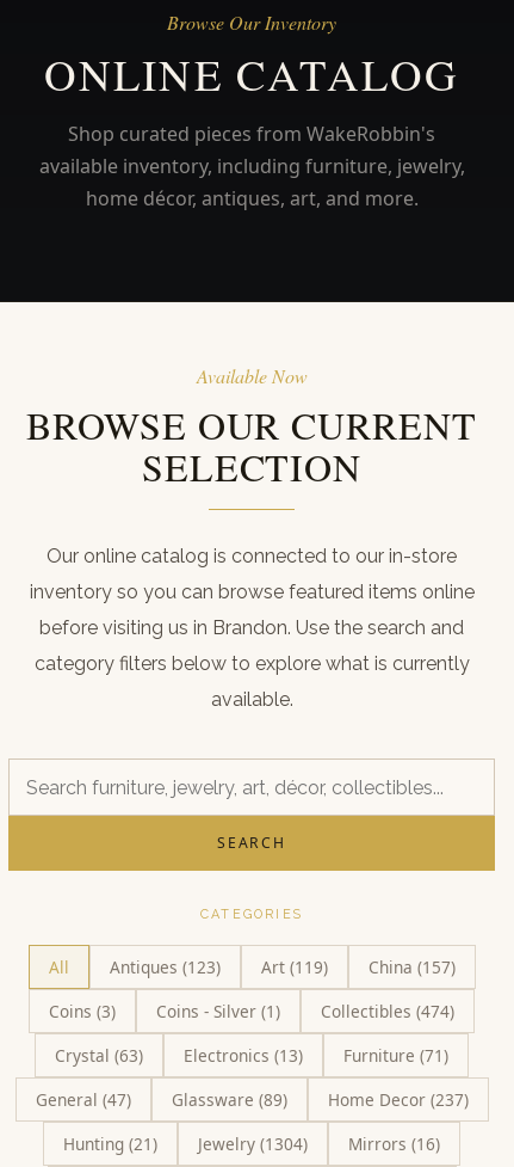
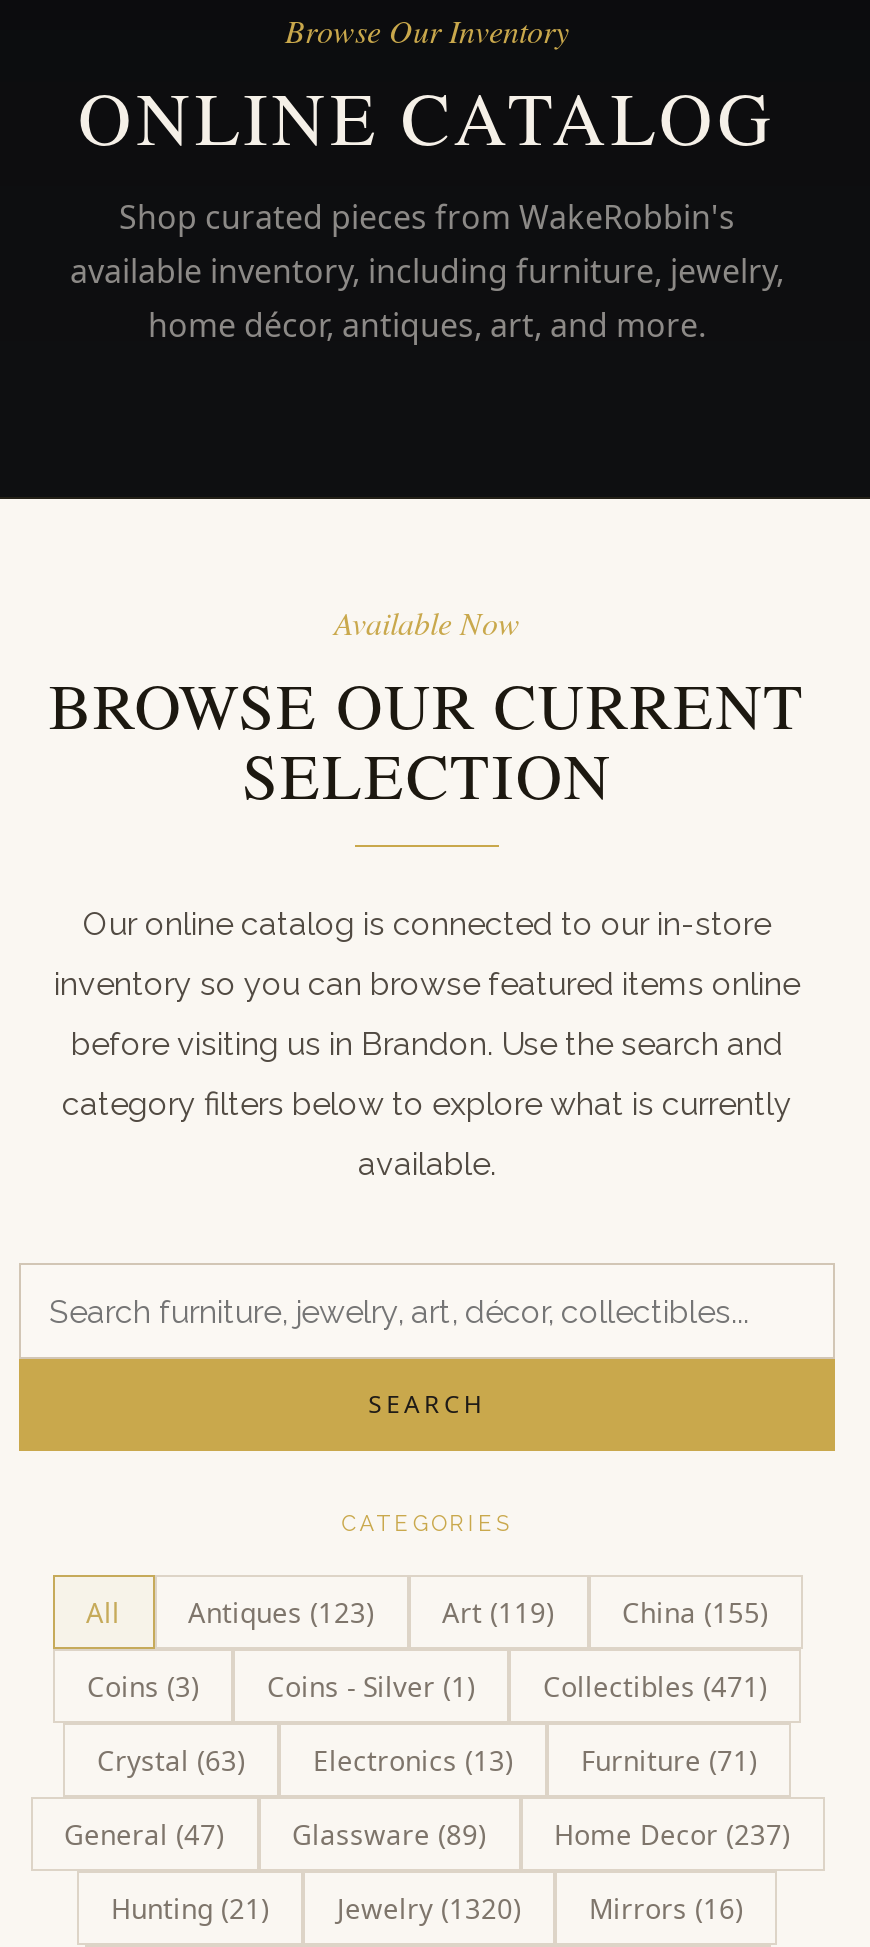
- All Antiques (123) Art (119) China (157)
+ All Antiques (123) Art (119) China (155)

- Collectibles (474)
+ Collectibles (471)

- Hunting (21) Jewelry (1304) Mirrors (16)
+ Hunting (21) Jewelry (1320) Mirrors (16)
